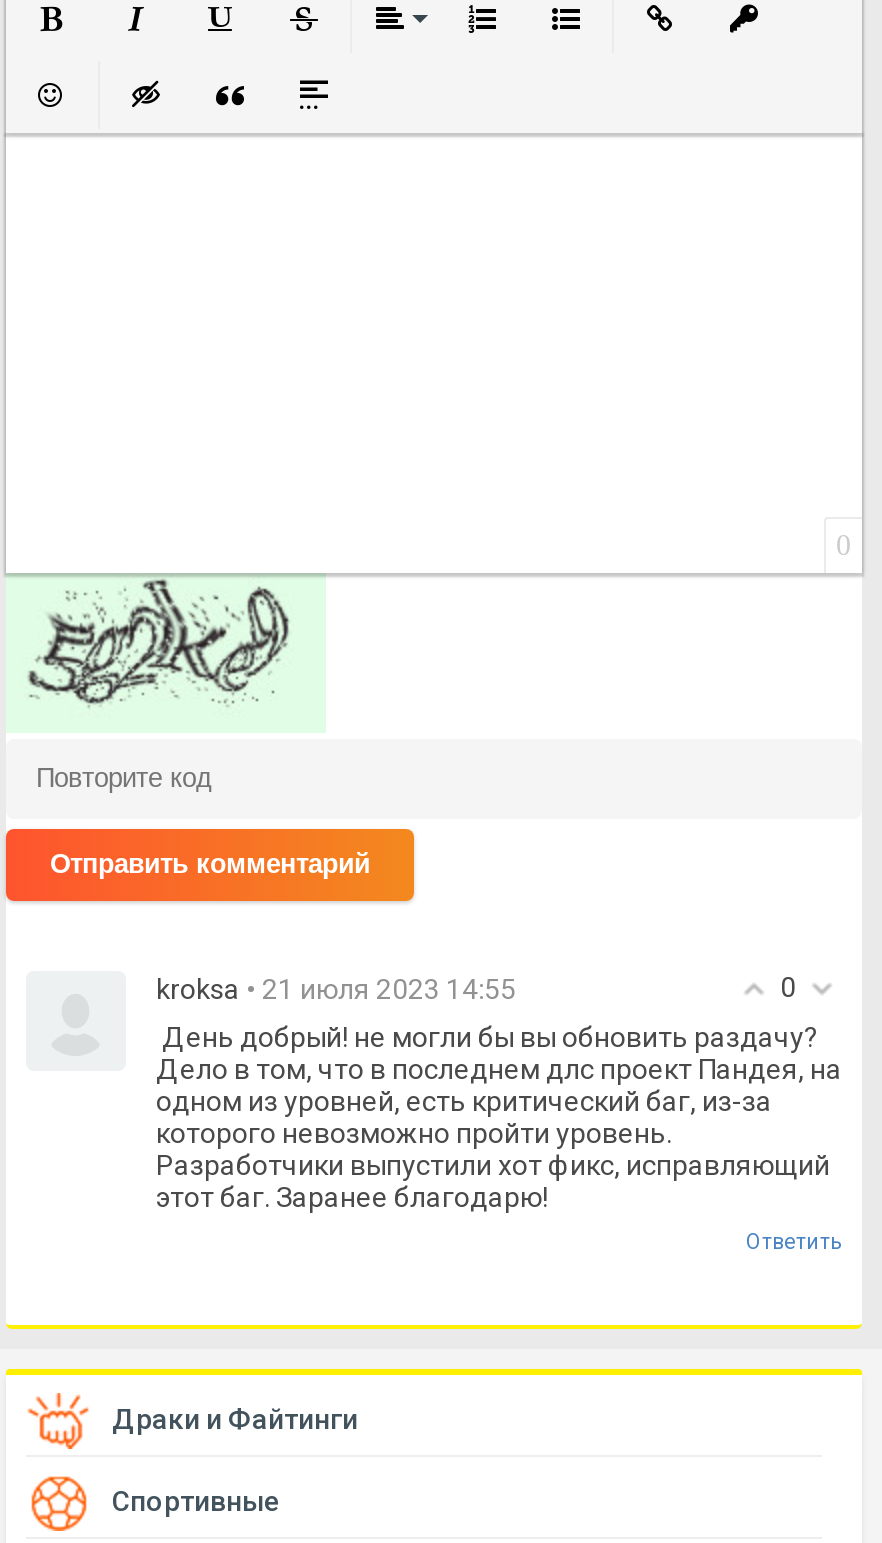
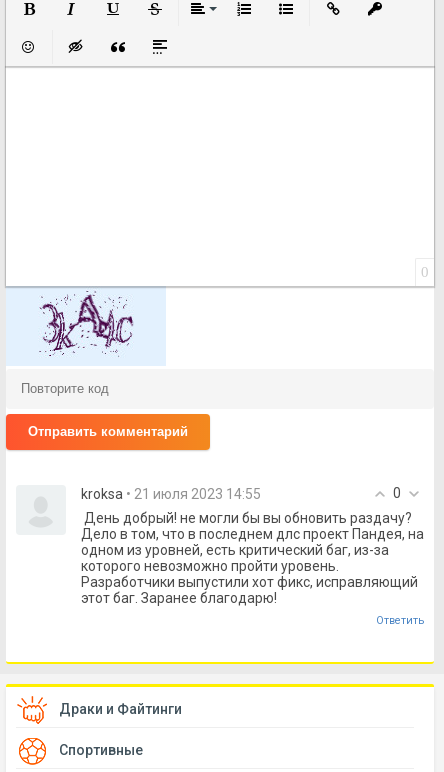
- [image]
+ [image]
